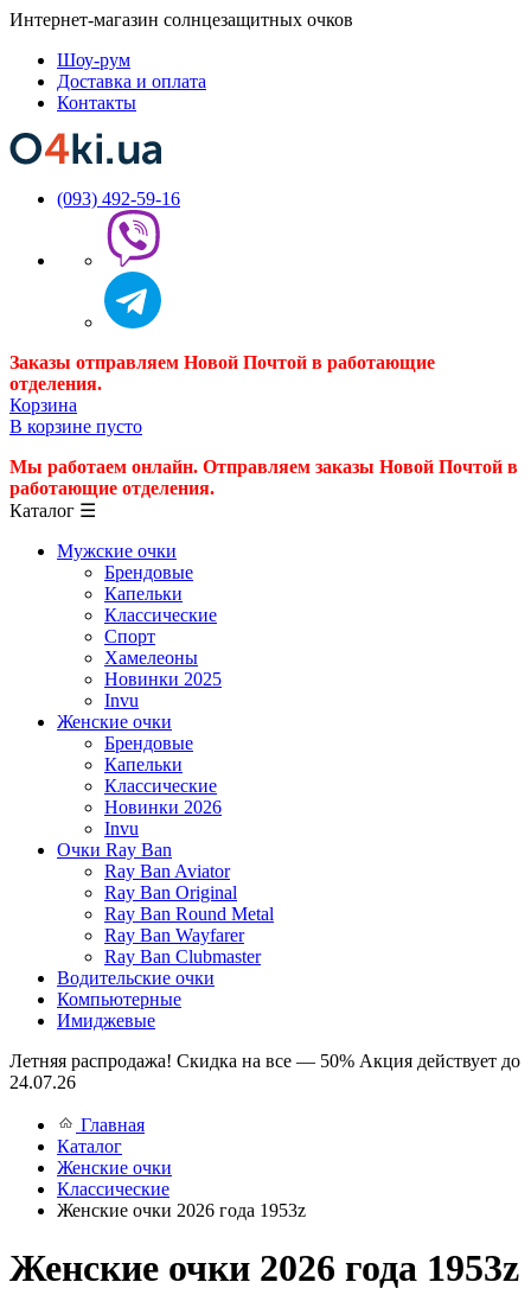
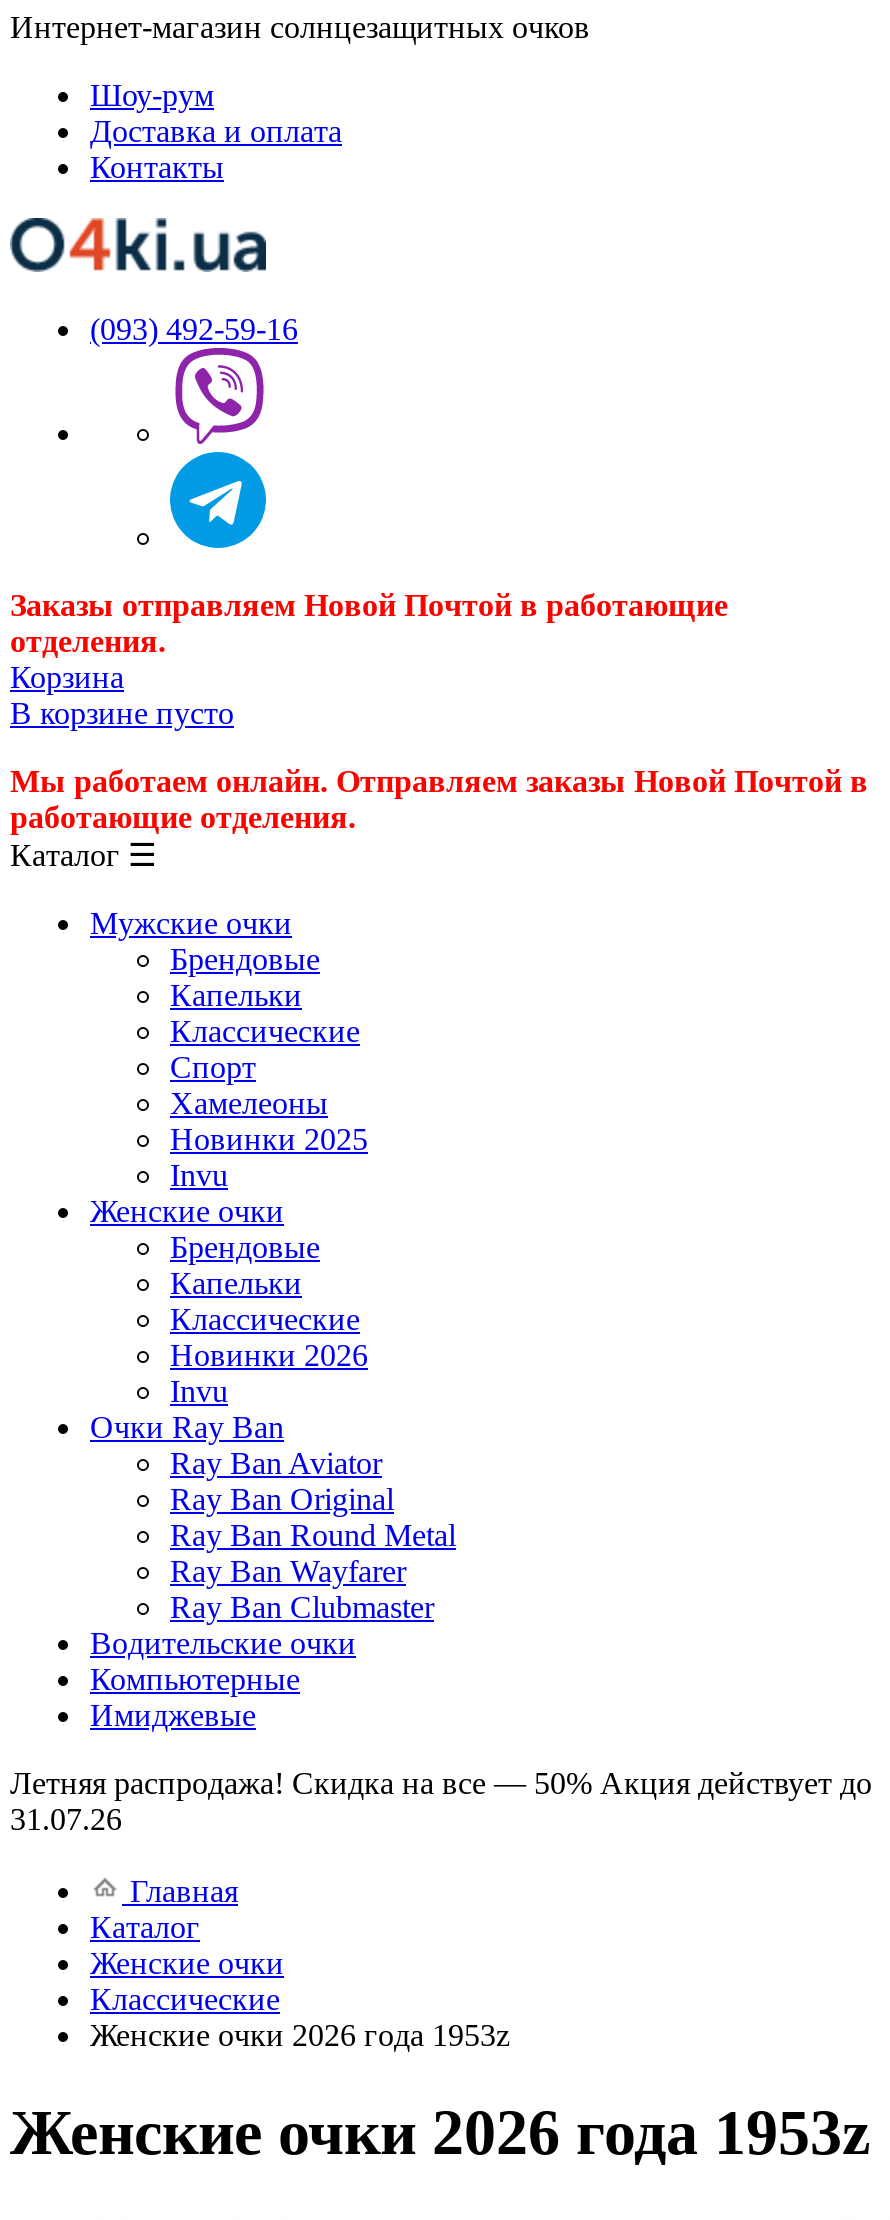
- 24.07.26
+ 31.07.26
